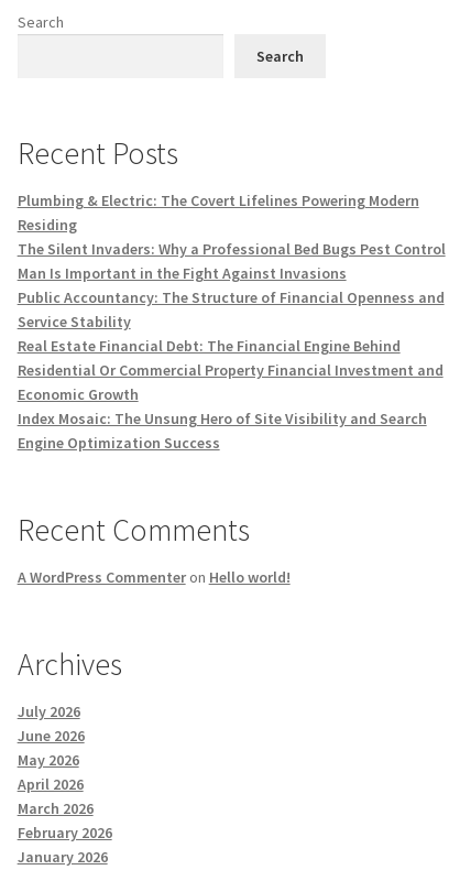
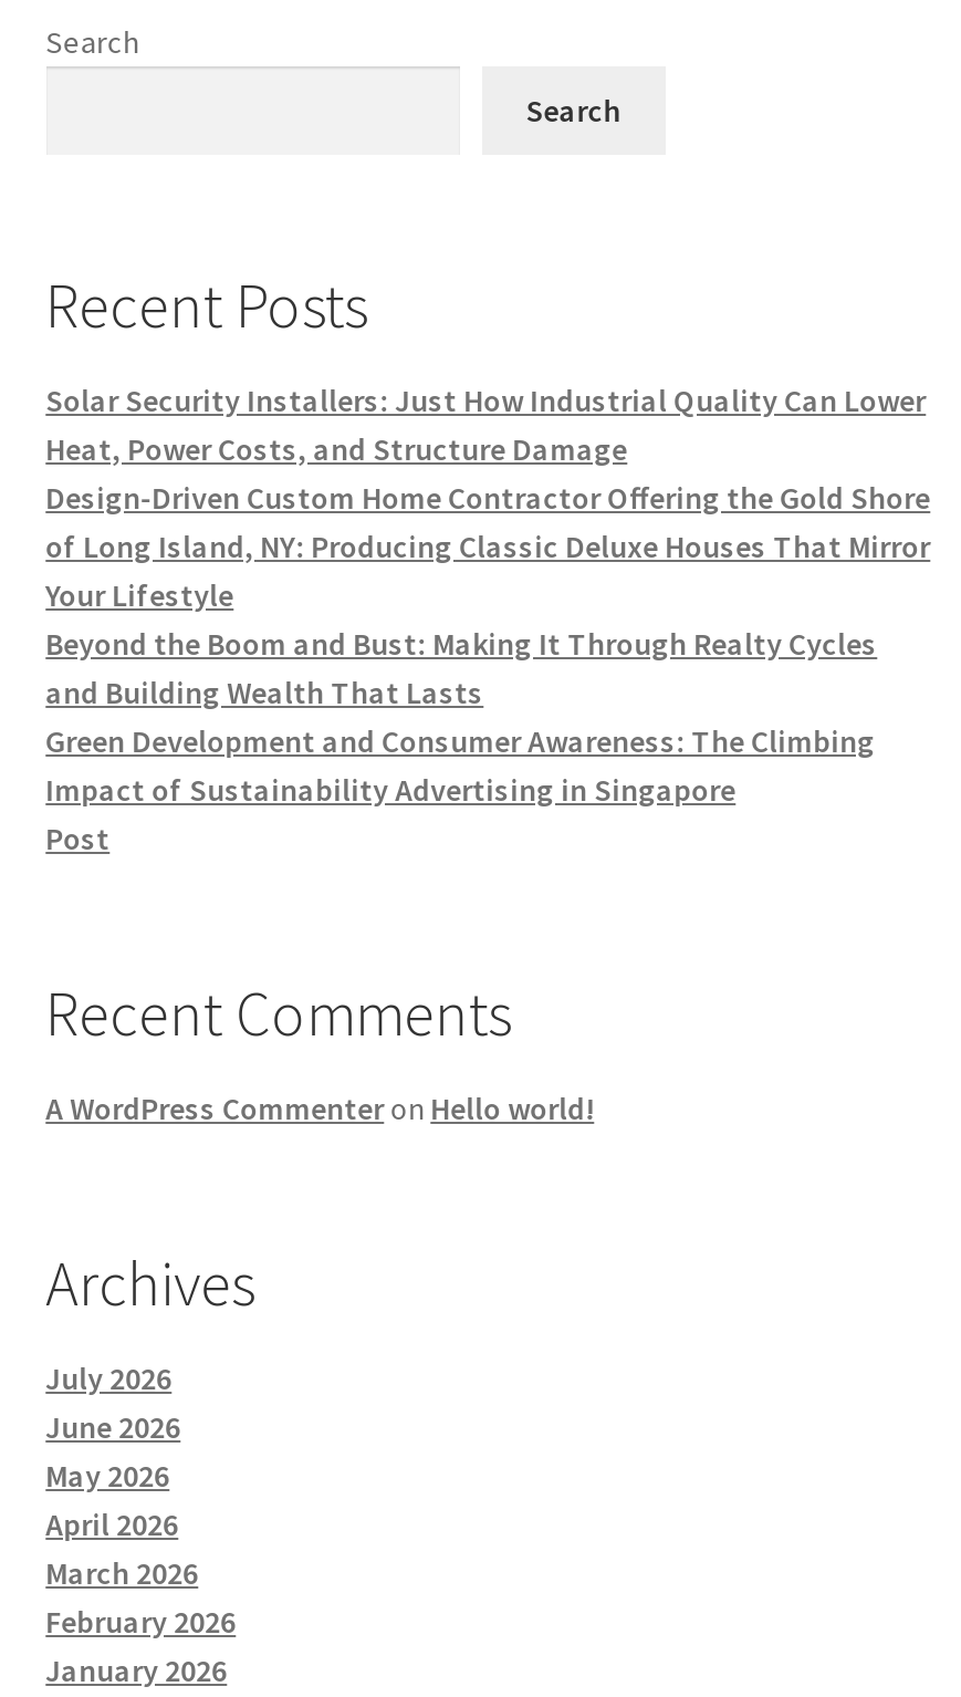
- Plumbing & Electric: The Covert Lifelines Powering Modern
- Residing
- The Silent Invaders: Why a Professional Bed Bugs Pest Control
- Man Is Important in the Fight Against Invasions
- Public Accountancy: The Structure of Financial Openness and
- Service Stability
- Real Estate Financial Debt: The Financial Engine Behind
- Residential Or Commercial Property Financial Investment and
- Economic Growth
- Index Mosaic: The Unsung Hero of Site Visibility and Search
- Engine Optimization Success
+ Solar Security Installers: Just How Industrial Quality Can Lower
+ Heat, Power Costs, and Structure Damage
+ Design-Driven Custom Home Contractor Offering the Gold Shore
+ of Long Island, NY: Producing Classic Deluxe Houses That Mirror
+ Your Lifestyle
+ Beyond the Boom and Bust: Making It Through Realty Cycles
+ and Building Wealth That Lasts
+ Green Development and Consumer Awareness: The Climbing
+ Impact of Sustainability Advertising in Singapore
+ Post
